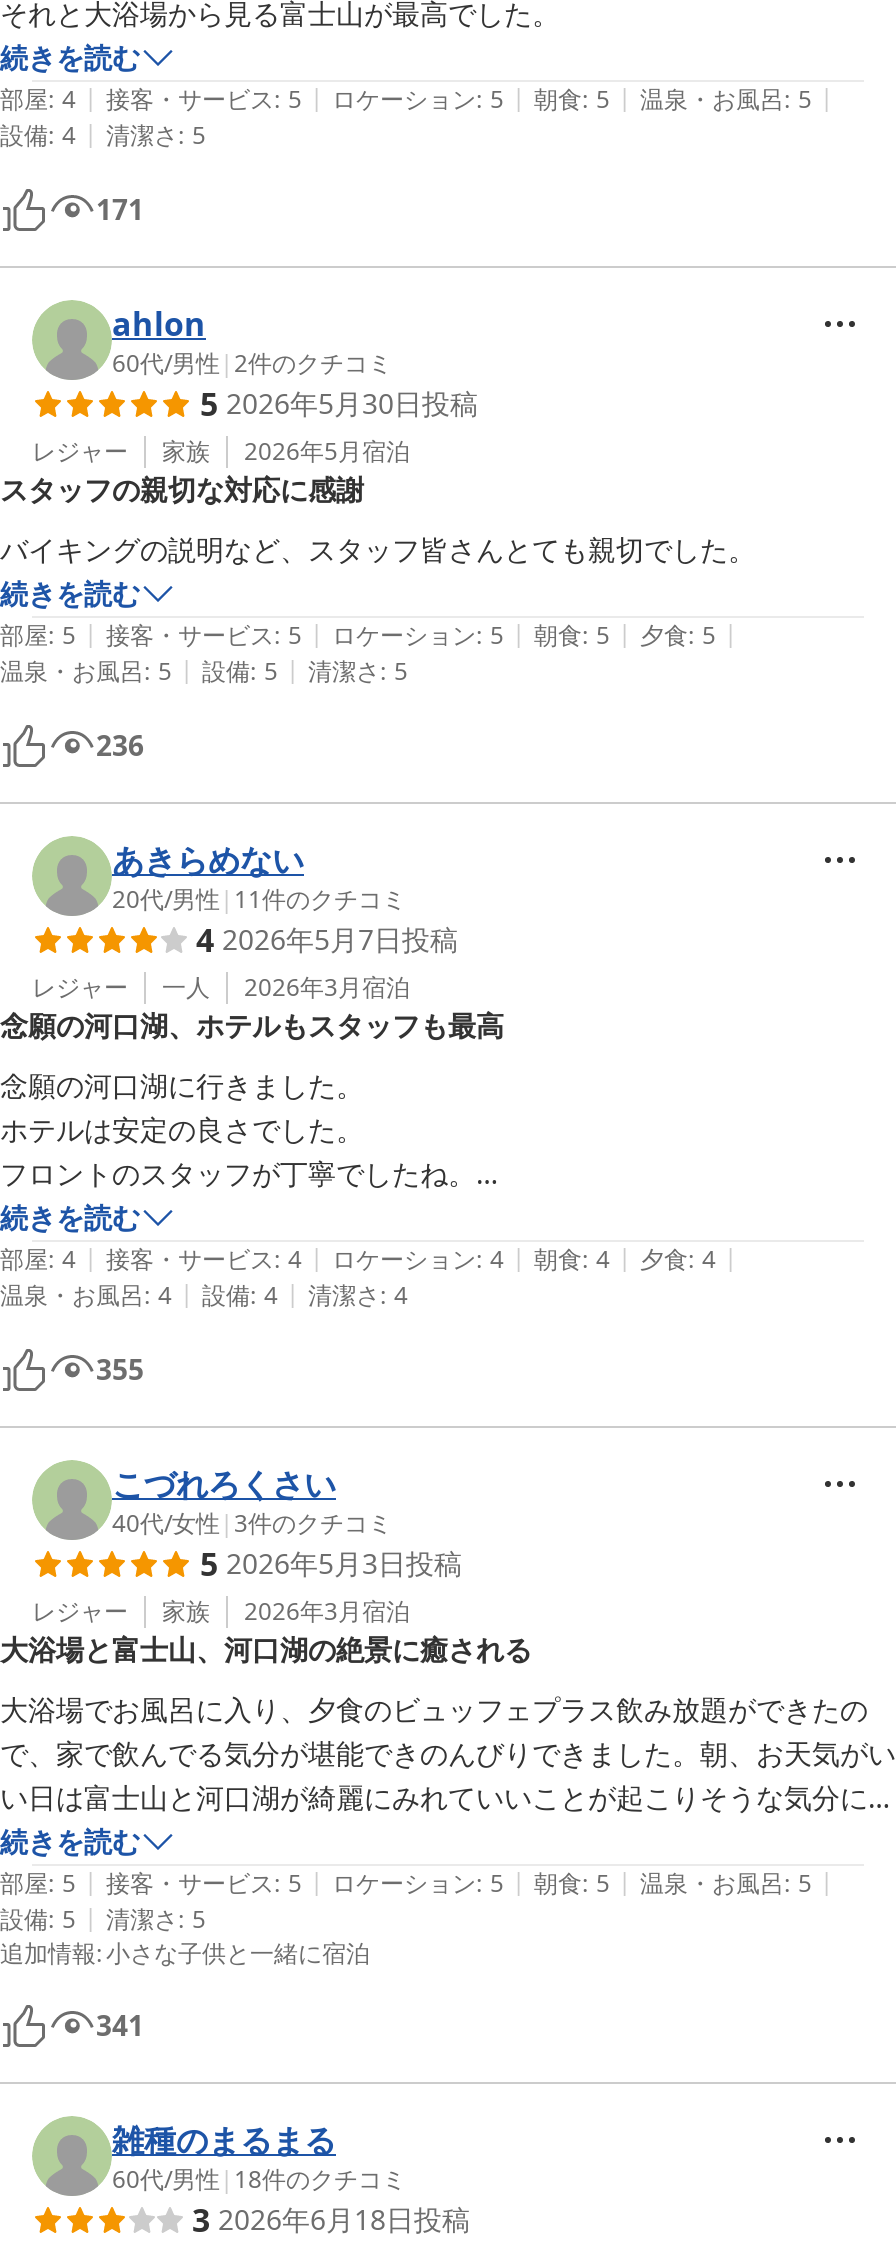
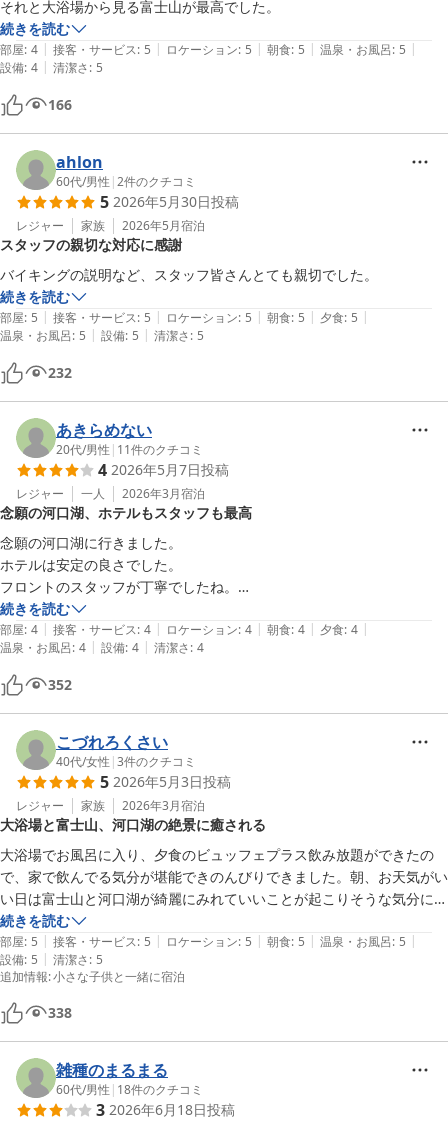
- 171
+ 166

- 236
+ 232

- 355
+ 352

- 341
+ 338
